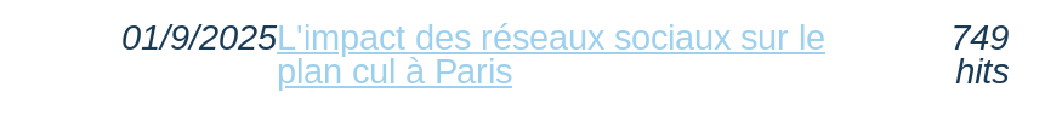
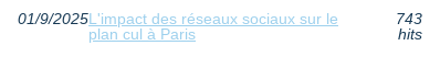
- 749
+ 743
